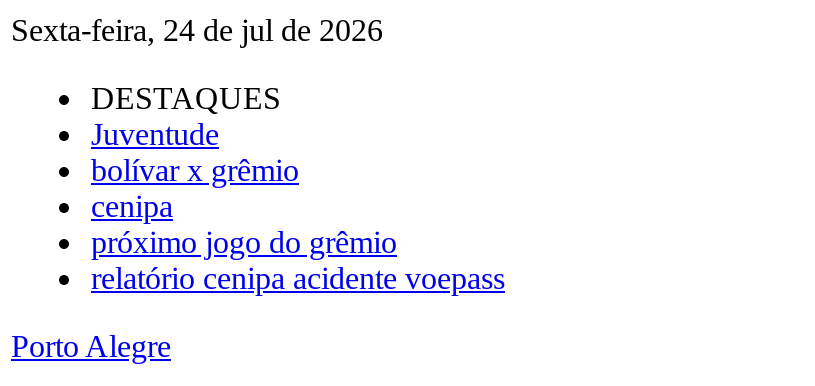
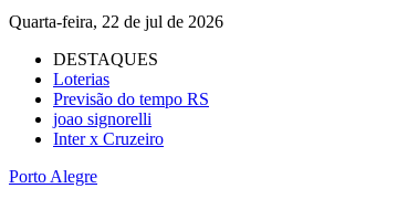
- Sexta-feira, 24 de jul de 2026
+ Quarta-feira, 22 de jul de 2026

- Juventude
- bolívar x grêmio
- cenipa
- próximo jogo do grêmio
- relatório cenipa acidente voepass
+ Loterias
+ Previsão do tempo RS
+ joao signorelli
+ Inter x Cruzeiro
